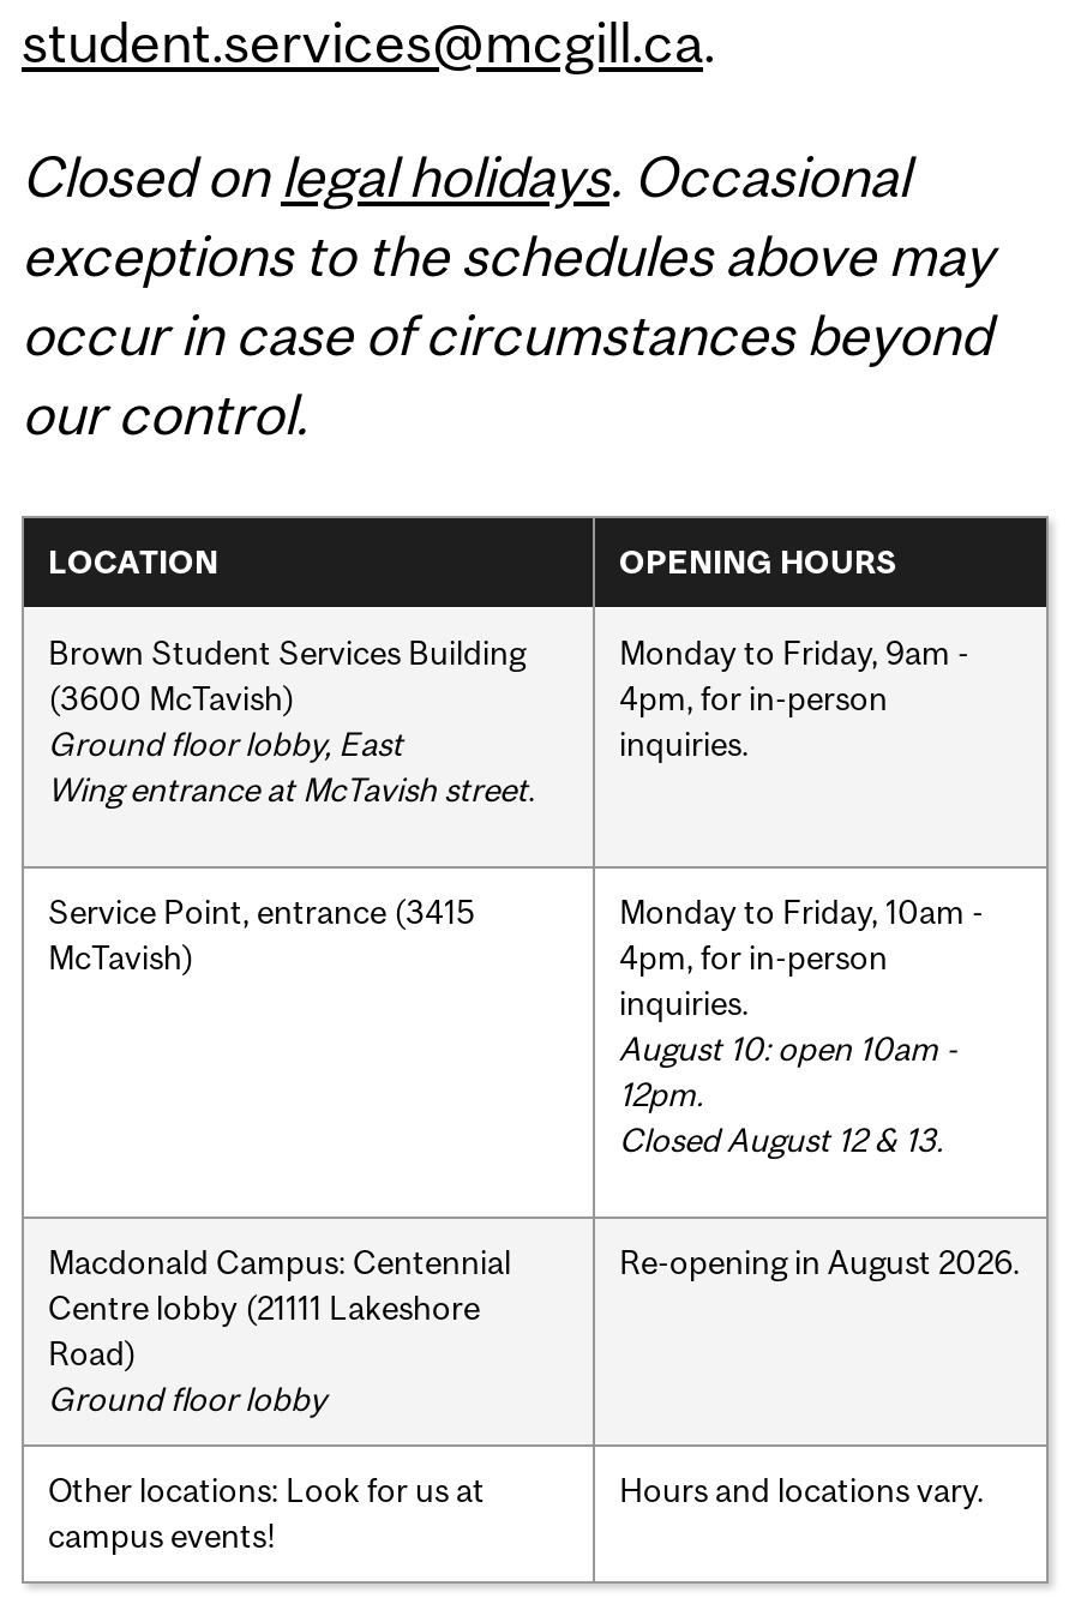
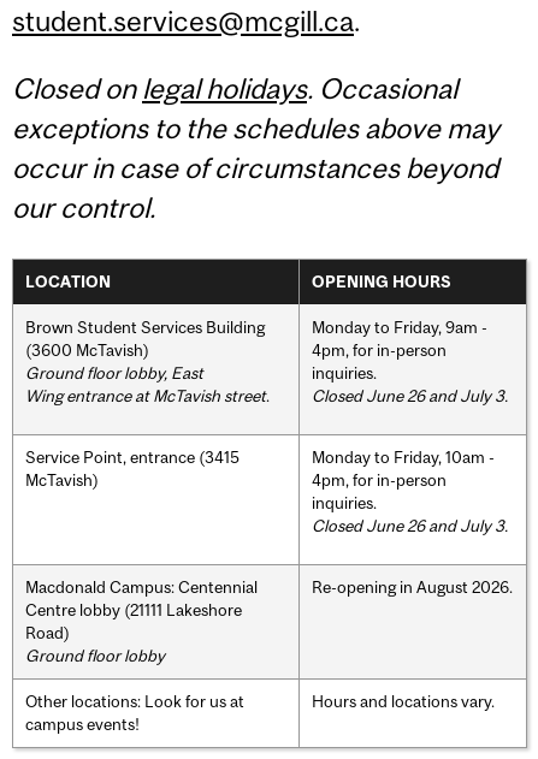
+ Closed June 26 and July 3.

- August 10: open 10am -
- 12pm.
- Closed August 12 & 13.
+ Closed June 26 and July 3.
